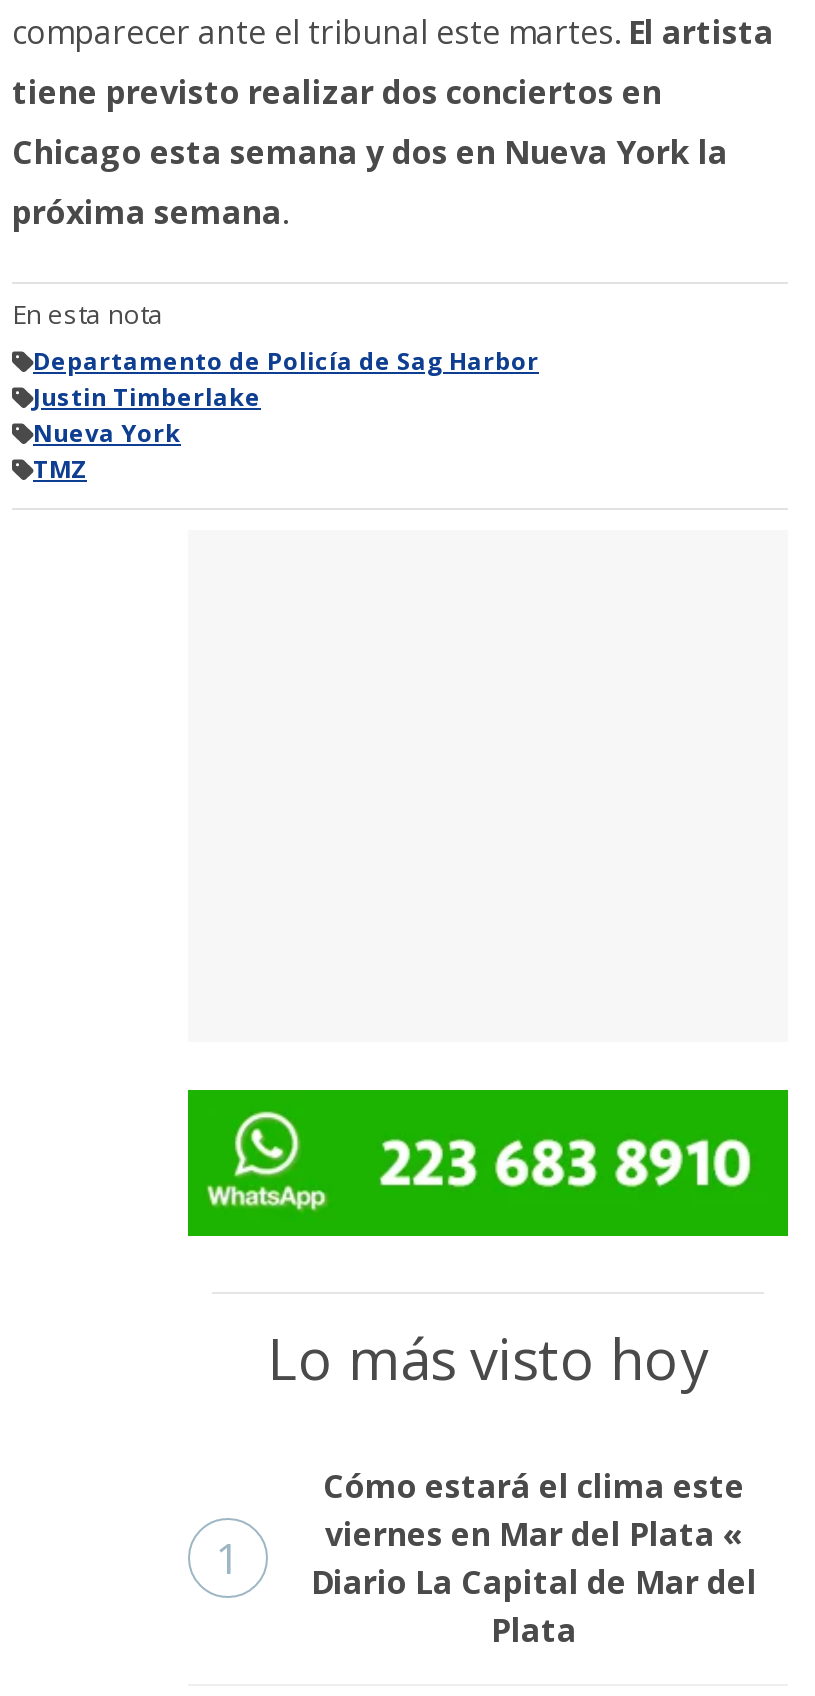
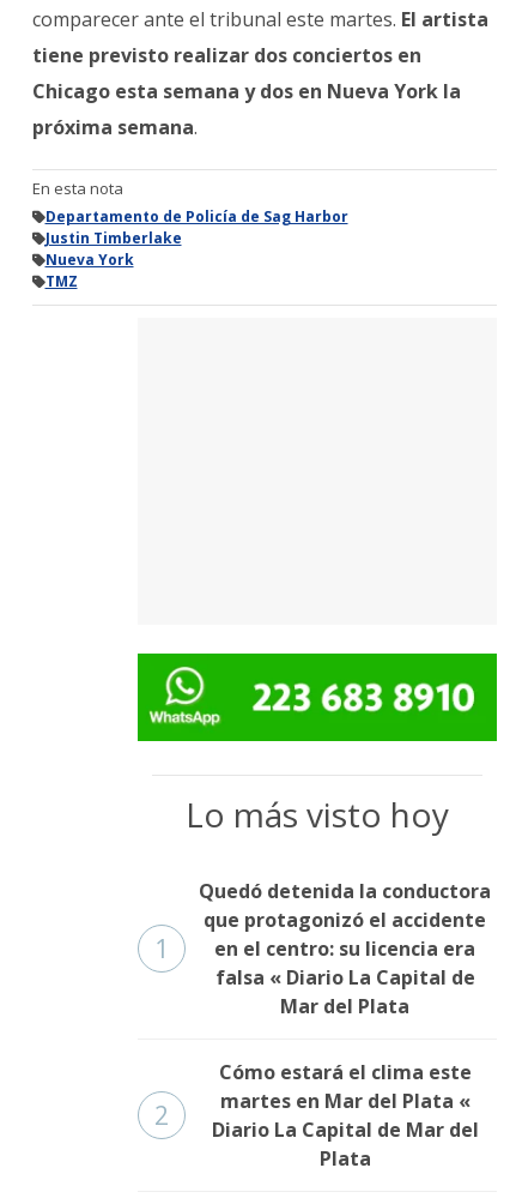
+ Quedó detenida la conductora
+ que protagonizó el accidente
+ en el centro: su licencia era
+ falsa « Diario La Capital de
+ Mar del Plata
+ 2

- viernes en Mar del Plata «
+ martes en Mar del Plata «
